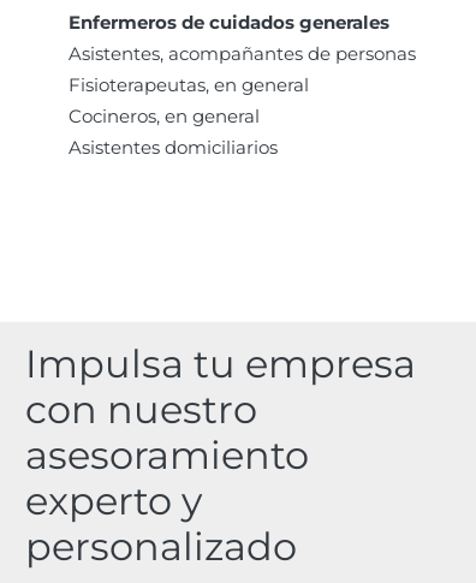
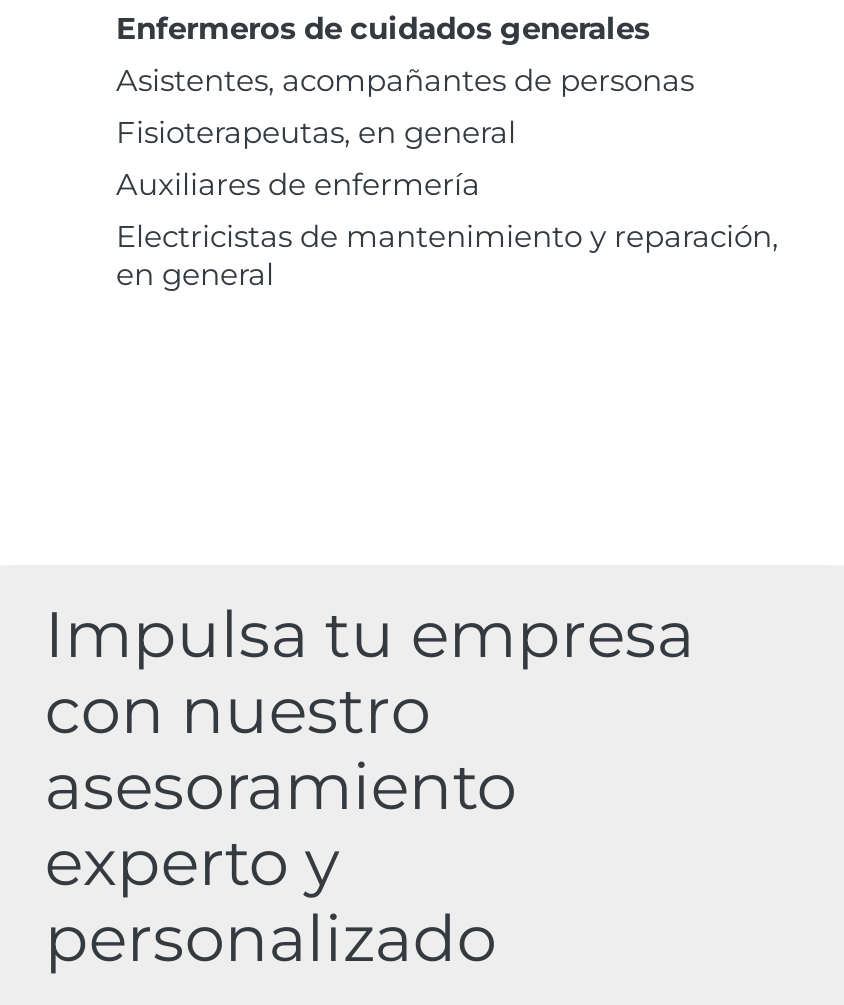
- Cocineros, en general
- Asistentes domiciliarios
+ Auxiliares de enfermería
+ Electricistas de mantenimiento y reparación,
+ en general
